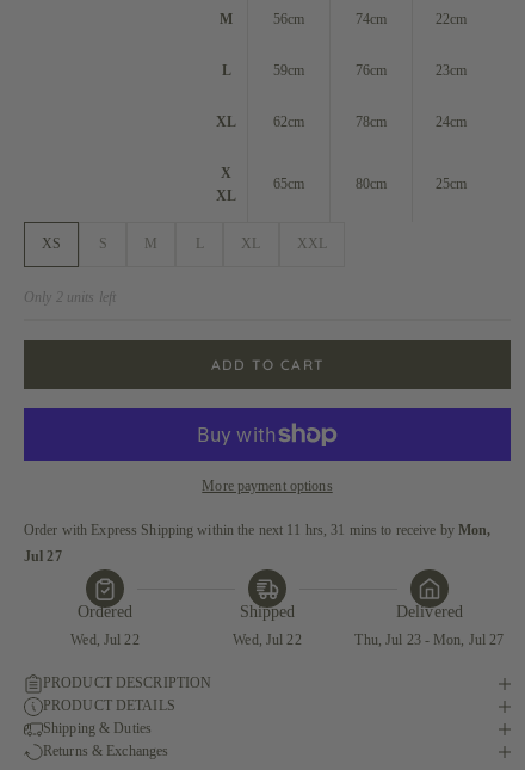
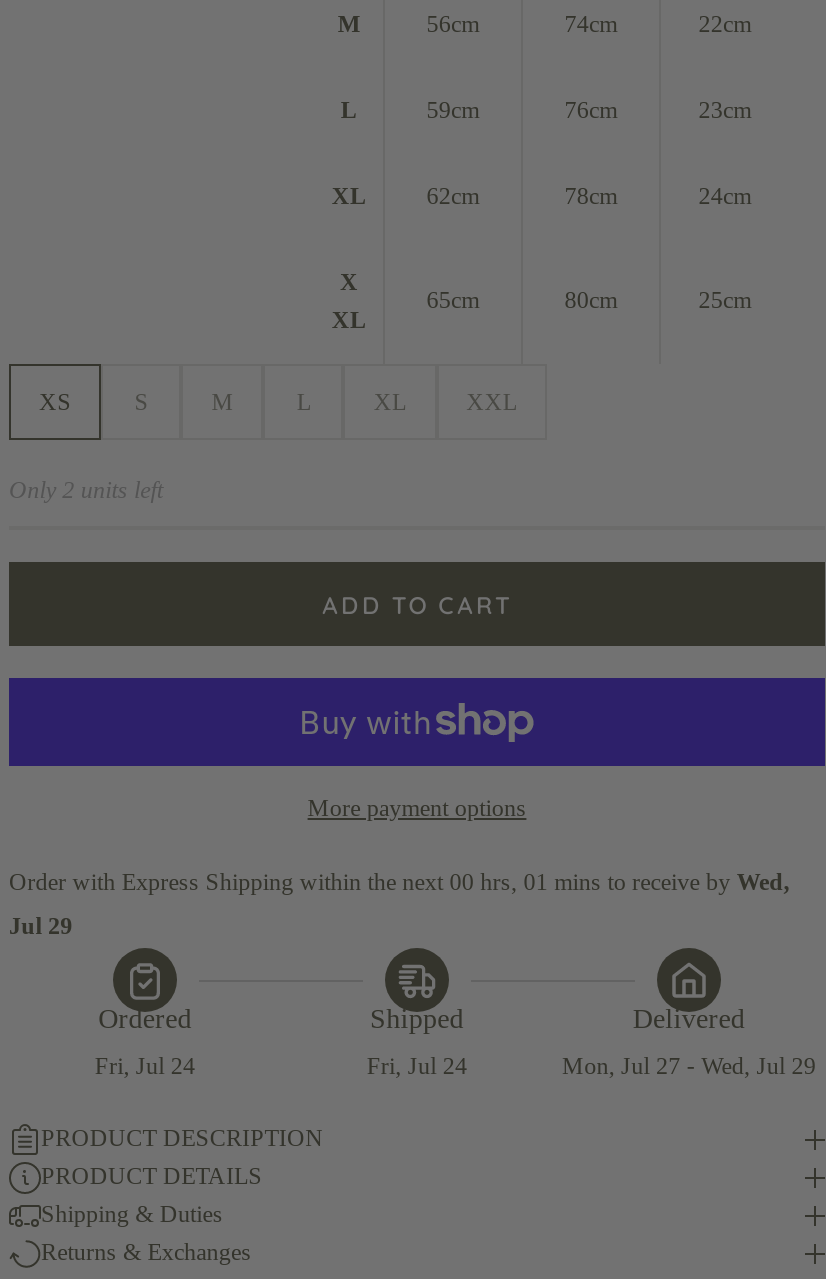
- Order with Express Shipping within the next 11 hrs, 31 mins to receive by Mon,
+ Order with Express Shipping within the next 00 hrs, 01 mins to receive by Wed,

- Jul 27
+ Jul 29

- Wed, Jul 22
+ Fri, Jul 24

- Wed, Jul 22
+ Fri, Jul 24

- Thu, Jul 23 - Mon, Jul 27
+ Mon, Jul 27 - Wed, Jul 29
